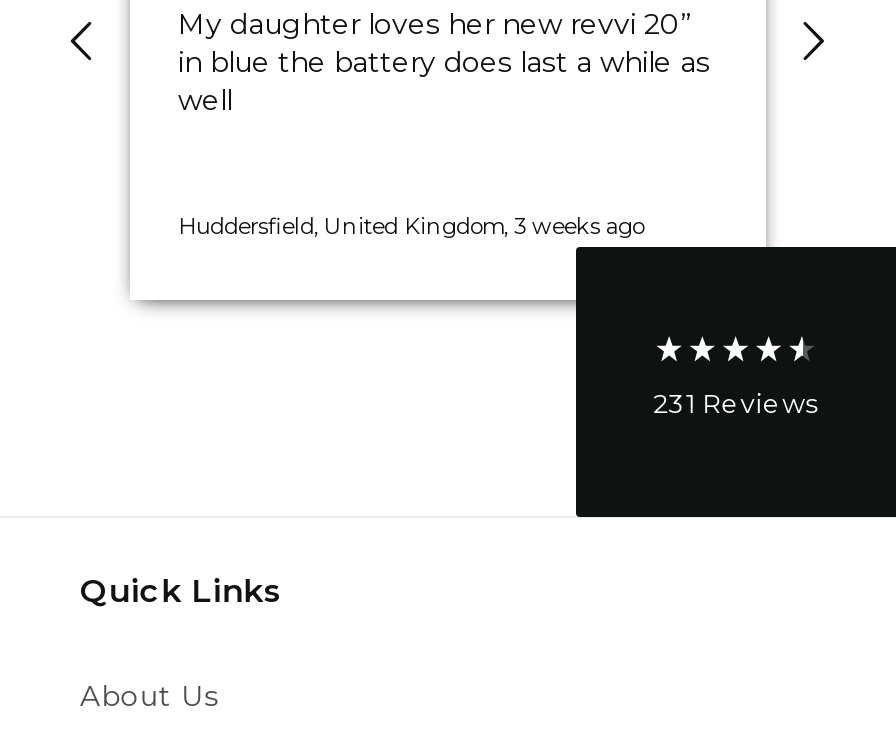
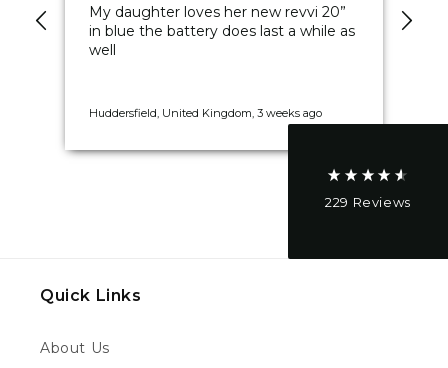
- 231 Reviews
+ 229 Reviews
